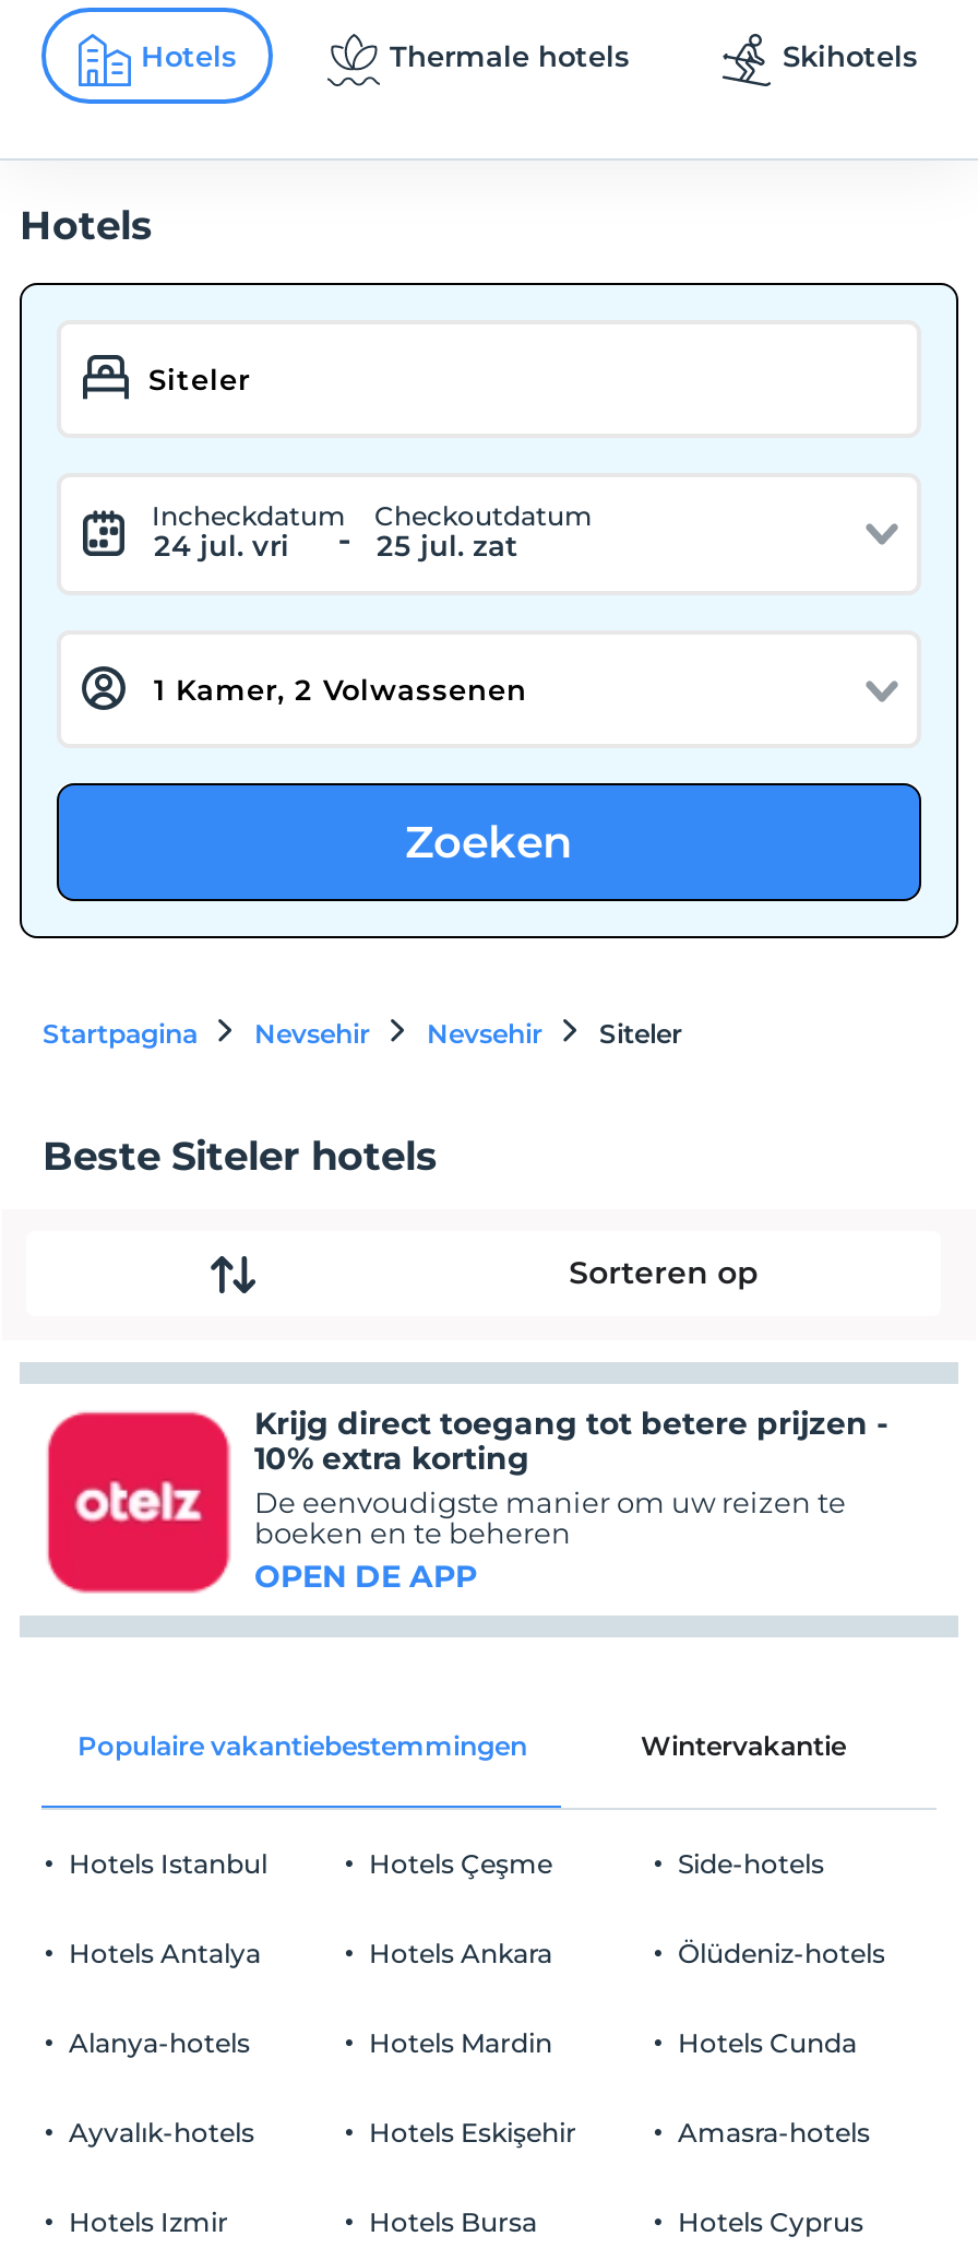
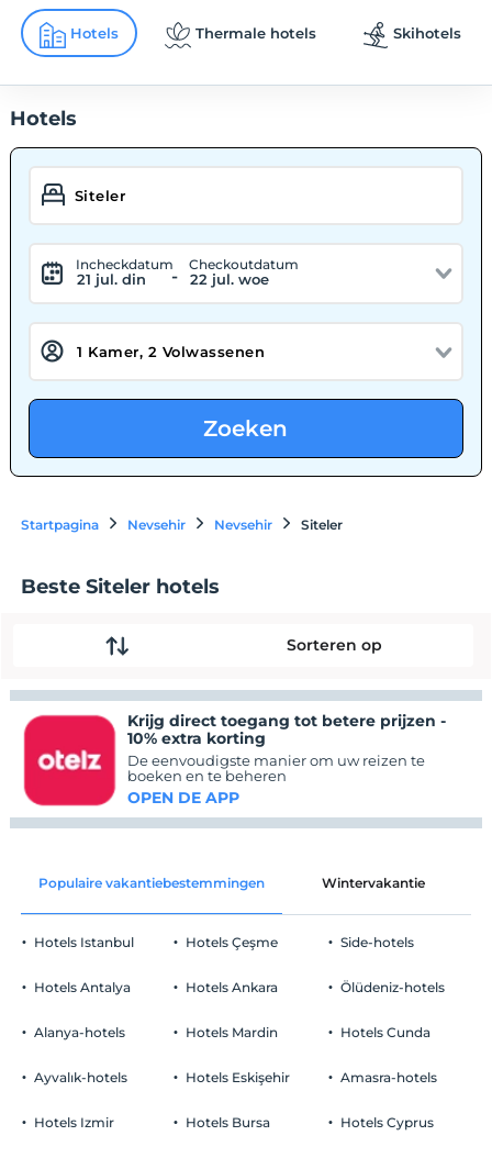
- 24 jul. vri
+ 21 jul. din

- 25 jul. zat
+ 22 jul. woe
